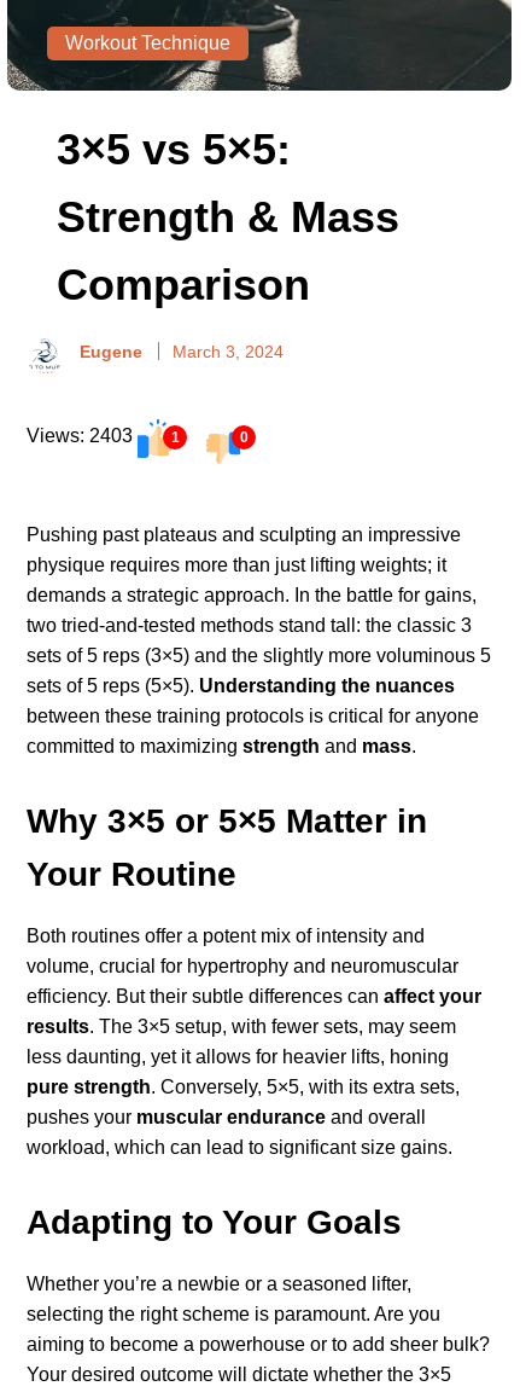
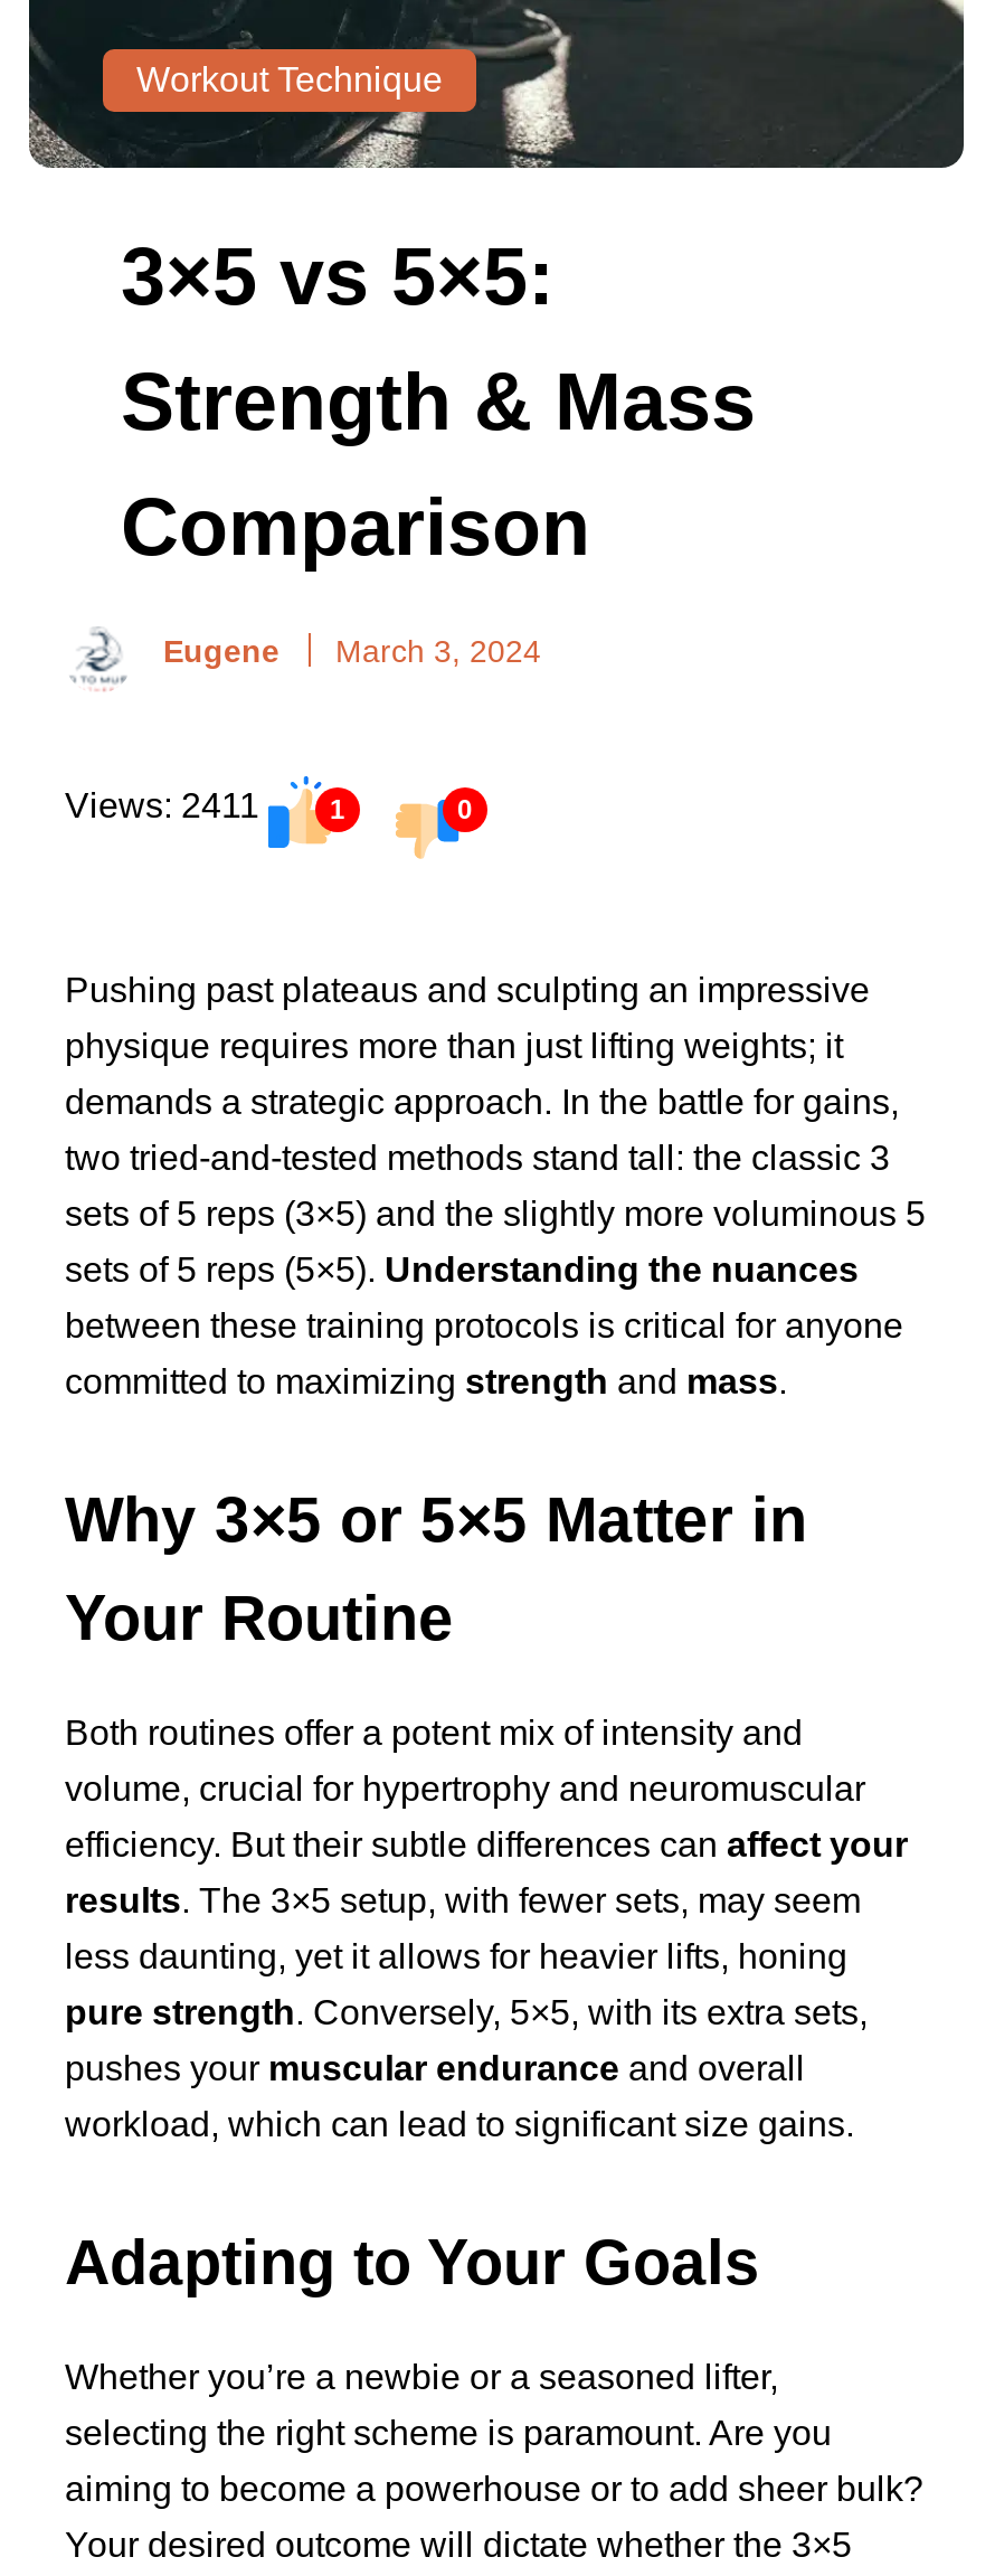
- Views: 2403
+ Views: 2411
